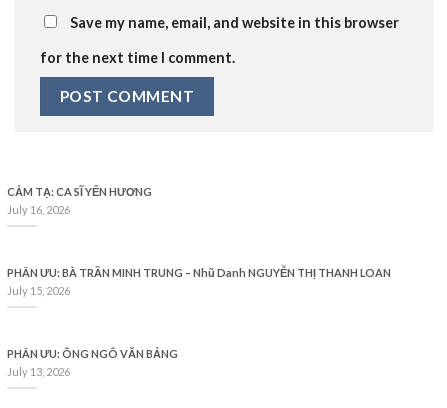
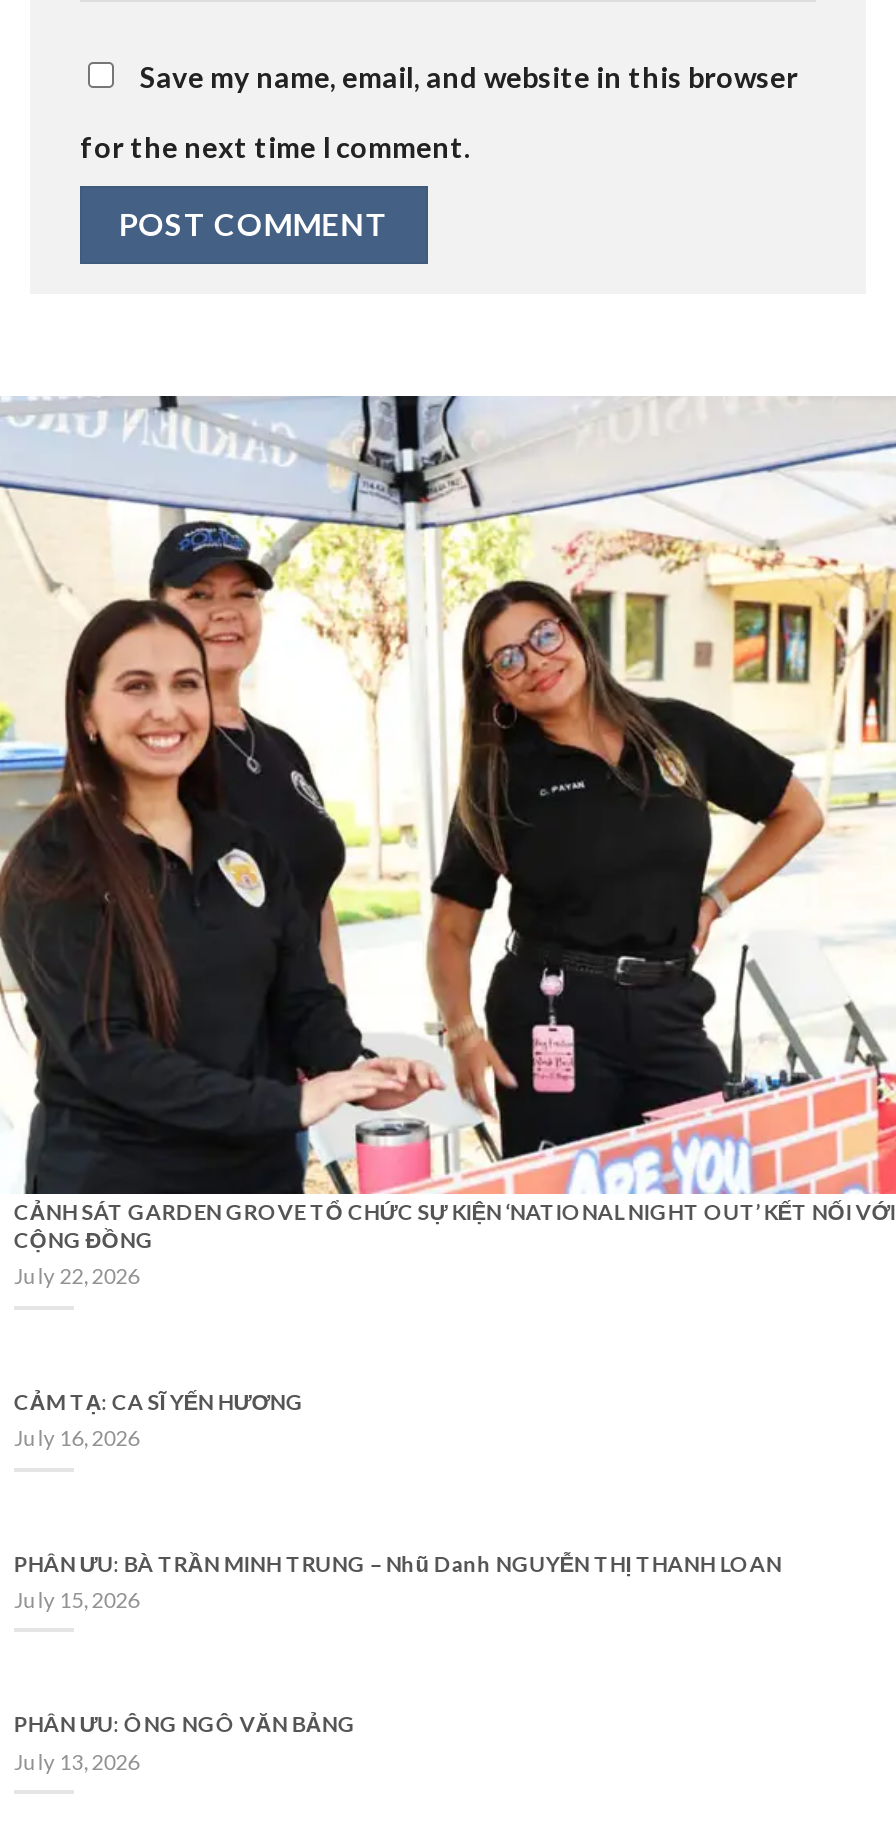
+ [image]
+ CẢNH SÁT GARDEN GROVE TỔ CHỨC SỰ KIỆN ‘NATIONAL NIGHT OUT’ KẾT NỐI VỚI
+ CỘNG ĐỒNG
+ July 22, 2026
